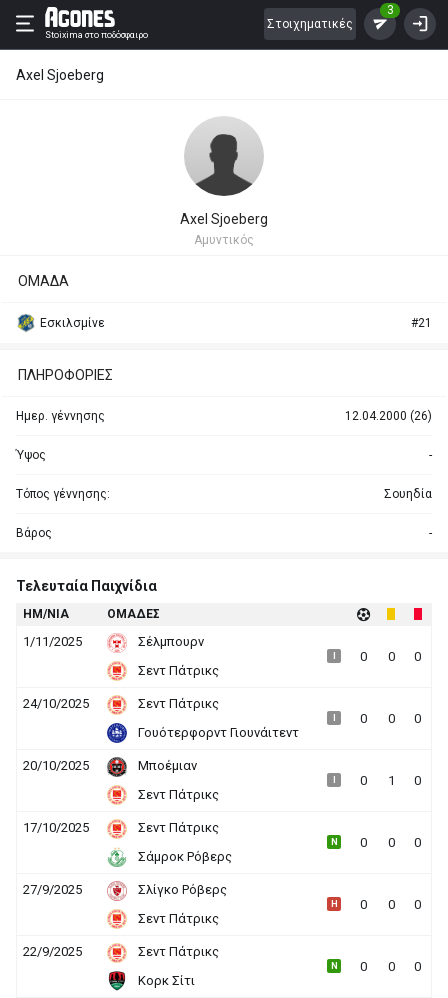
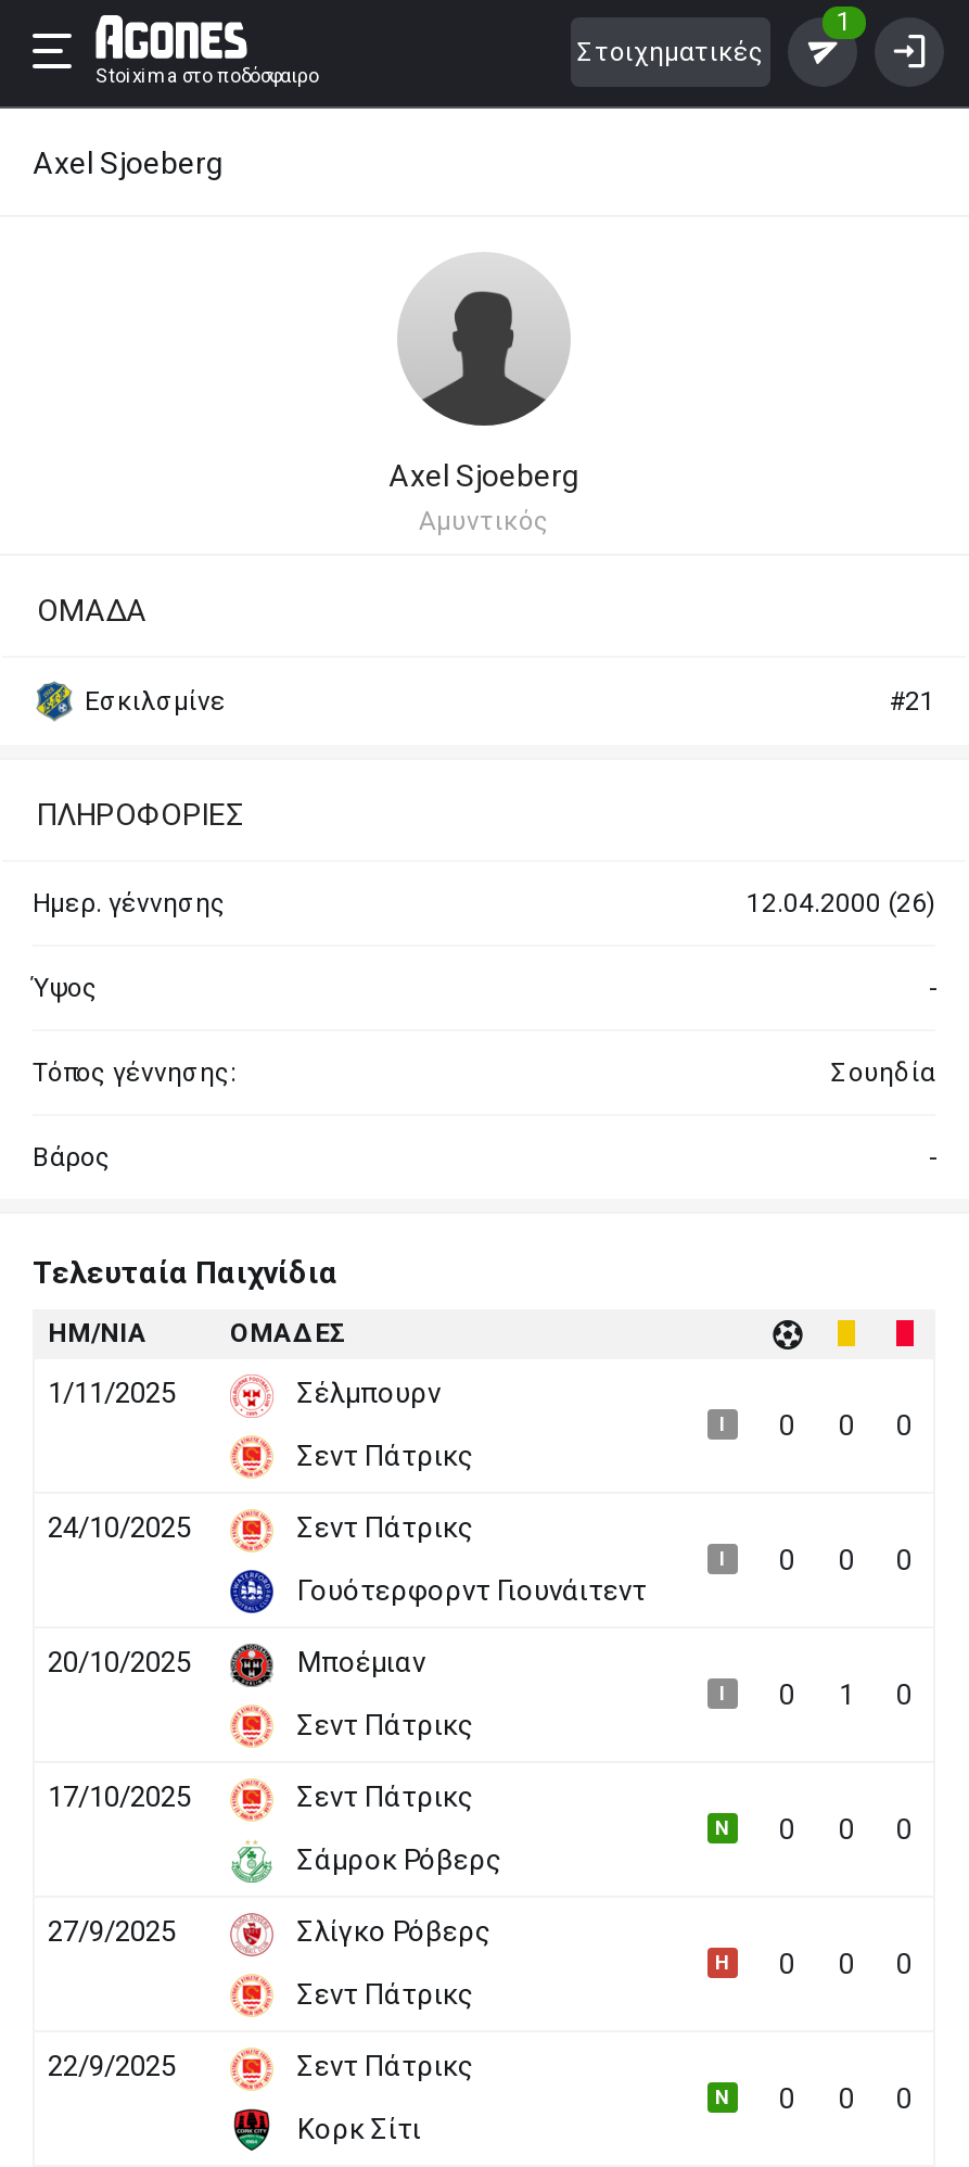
- 3
+ 1
